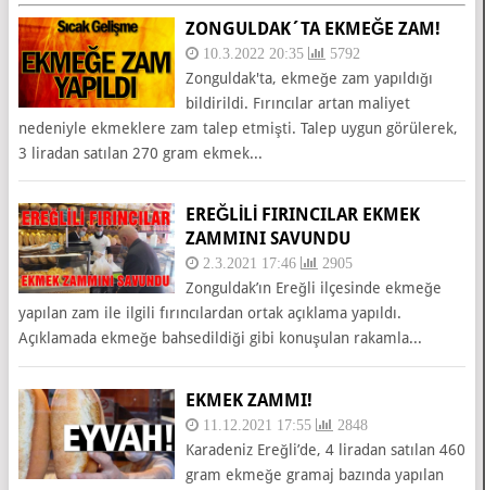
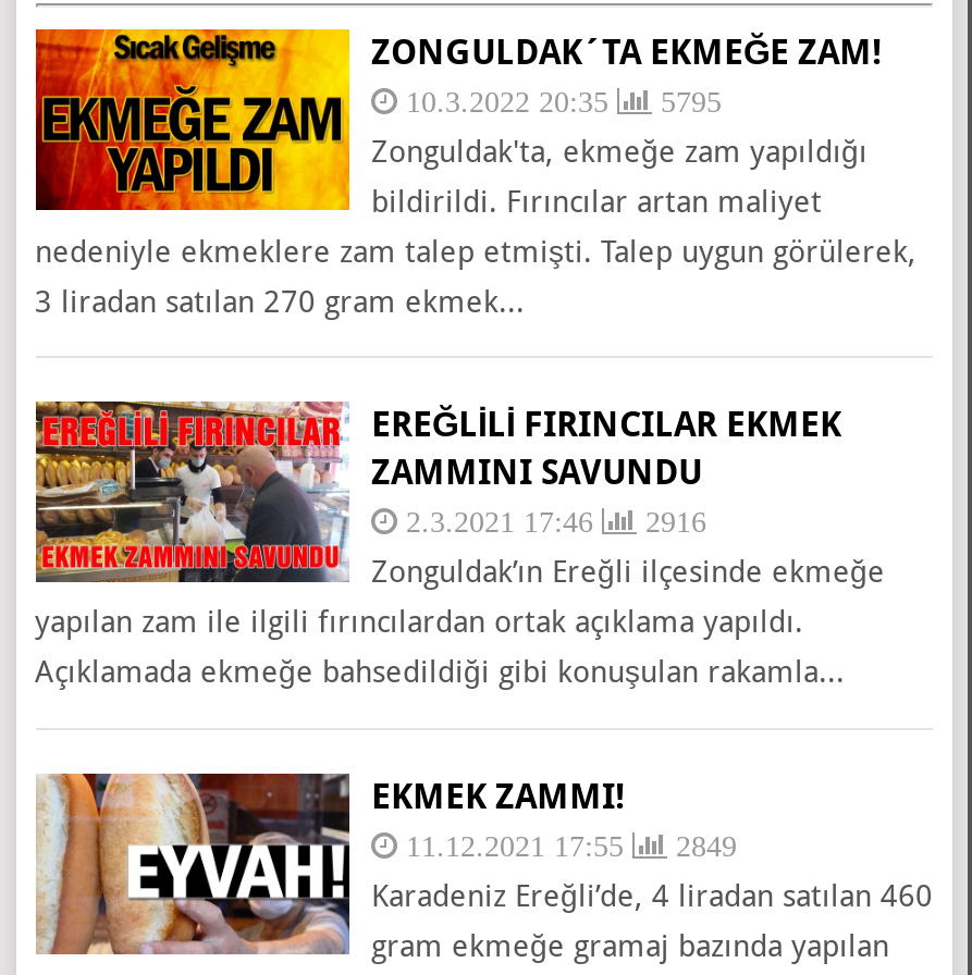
- 10.3.2022 20:35 5792
+ 10.3.2022 20:35 5795

- 2.3.2021 17:46 2905
+ 2.3.2021 17:46 2916

- 11.12.2021 17:55 2848
+ 11.12.2021 17:55 2849
